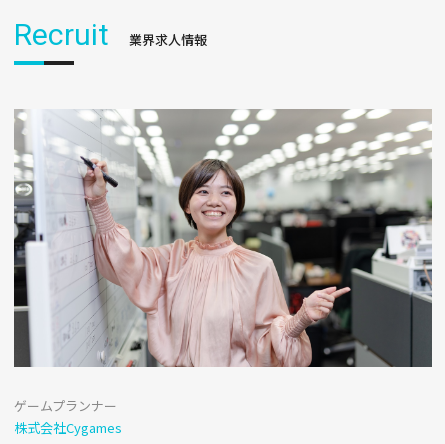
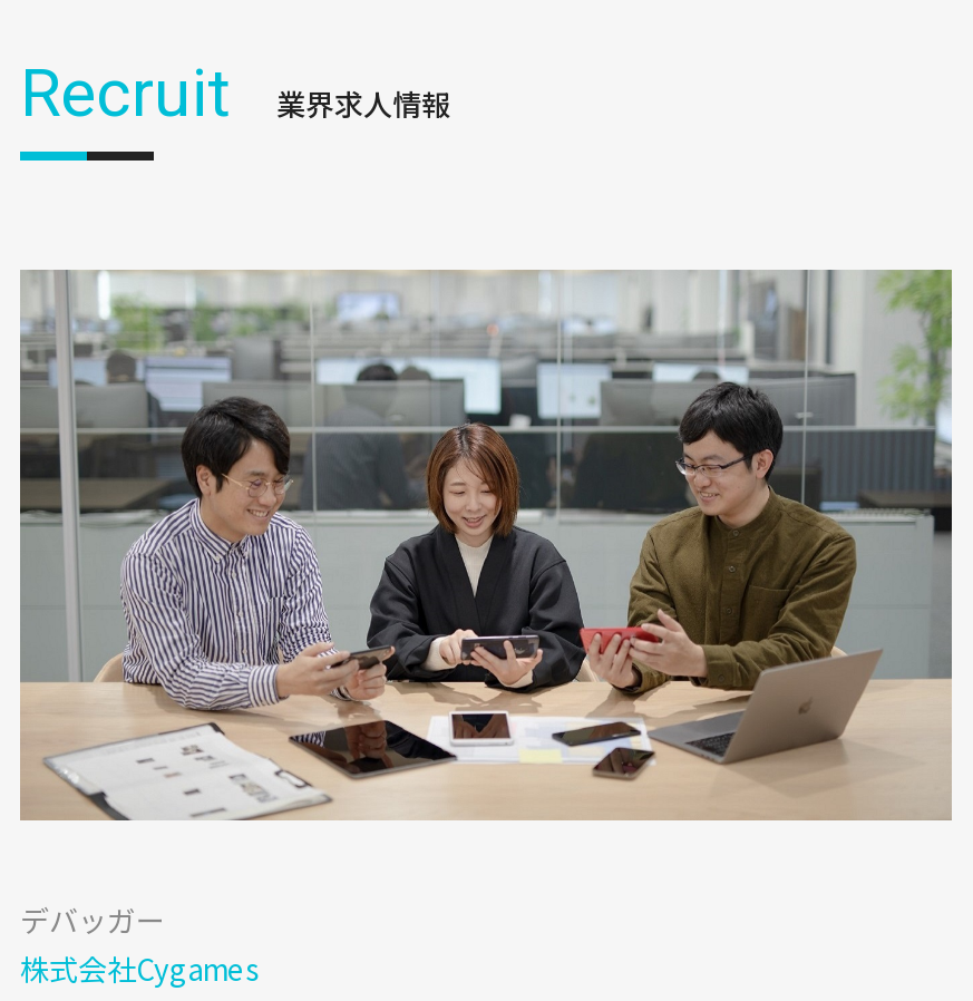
- [image]
- ゲームプランナー
+ [image]
+ デバッガー
